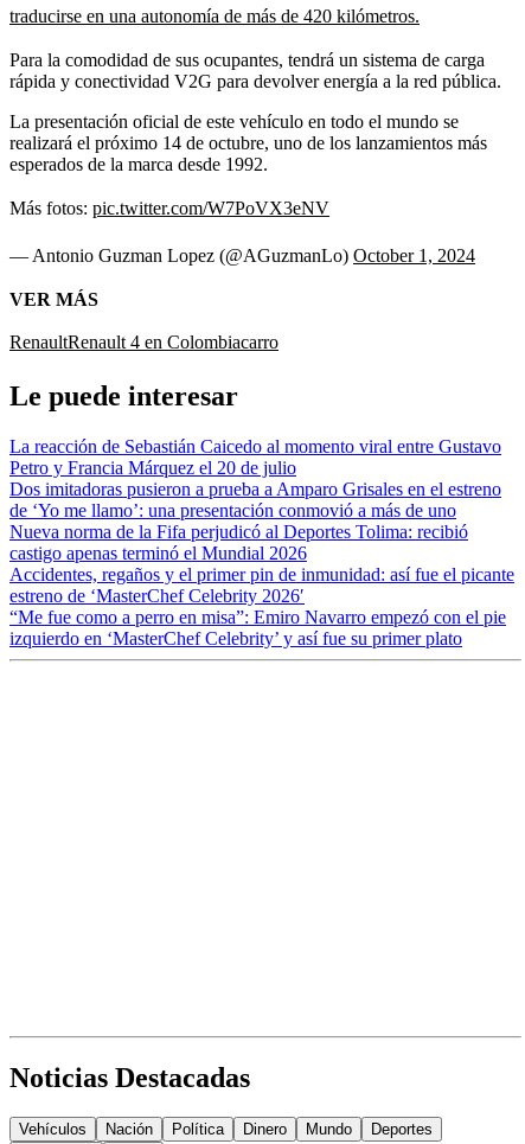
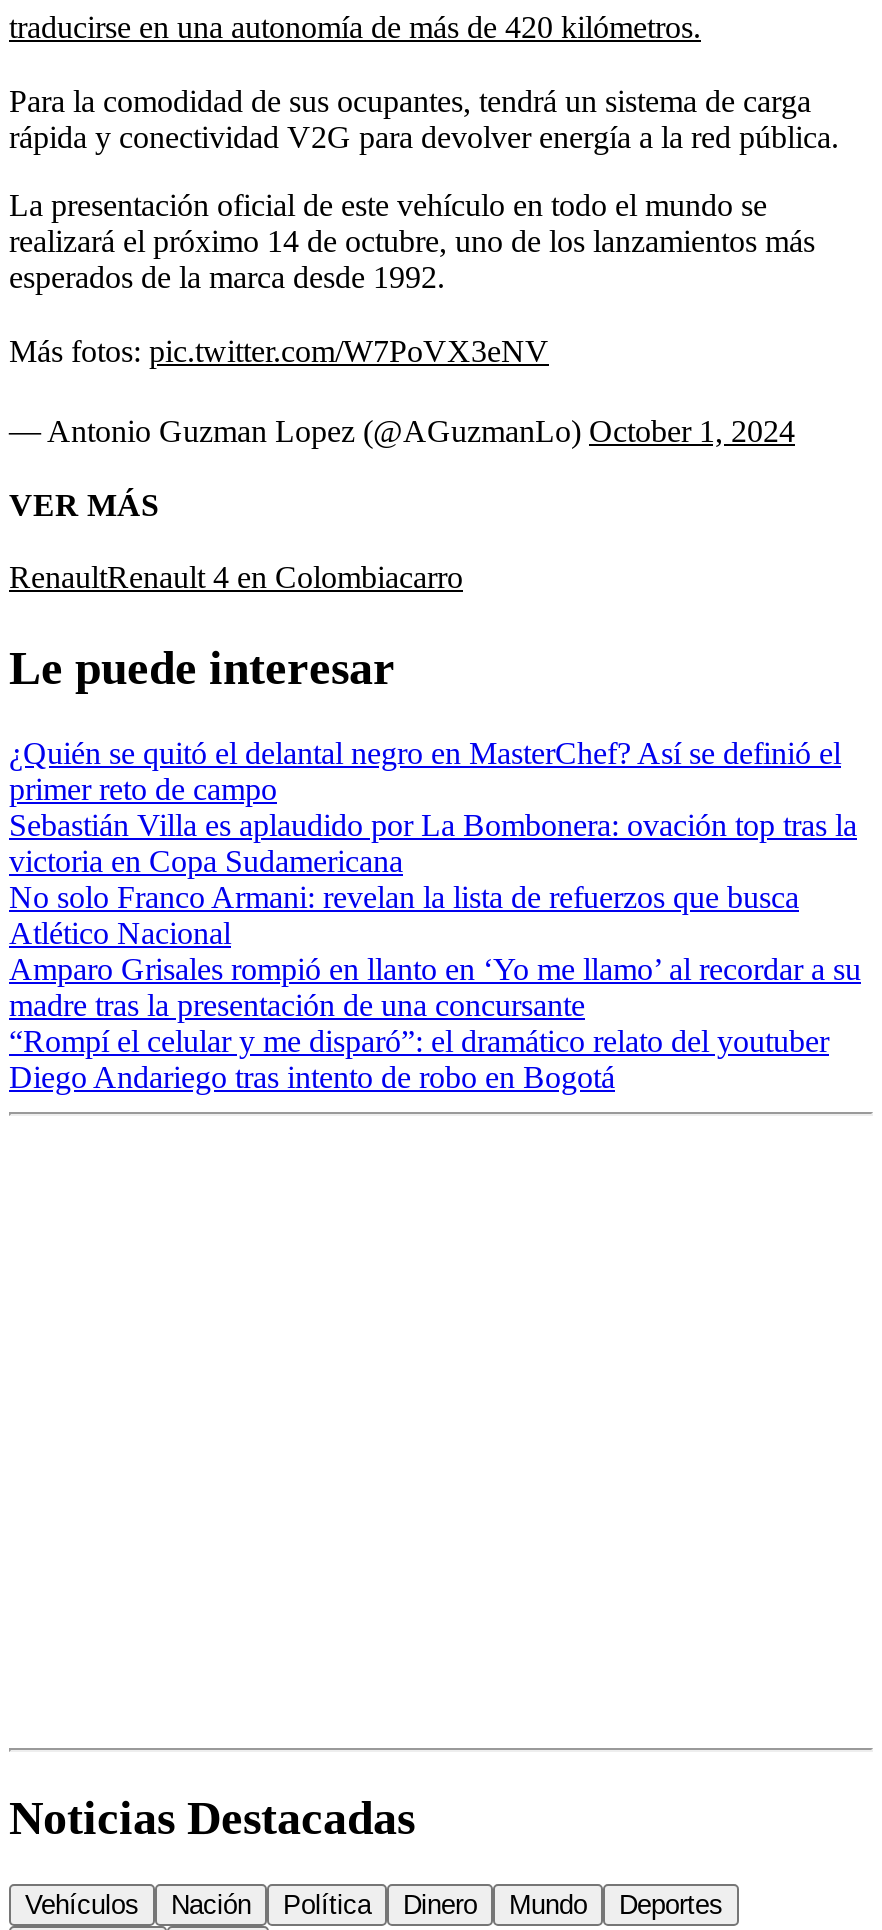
- La reacción de Sebastián Caicedo al momento viral entre Gustavo
- Petro y Francia Márquez el 20 de julio
- Dos imitadoras pusieron a prueba a Amparo Grisales en el estreno
- de ‘Yo me llamo’: una presentación conmovió a más de uno
- Nueva norma de la Fifa perjudicó al Deportes Tolima: recibió
- castigo apenas terminó el Mundial 2026
- Accidentes, regaños y el primer pin de inmunidad: así fue el picante
- estreno de ‘MasterChef Celebrity 2026′
- “Me fue como a perro en misa”: Emiro Navarro empezó con el pie
- izquierdo en ‘MasterChef Celebrity’ y así fue su primer plato
+ ¿Quién se quitó el delantal negro en MasterChef? Así se definió el
+ primer reto de campo
+ Sebastián Villa es aplaudido por La Bombonera: ovación top tras la
+ victoria en Copa Sudamericana
+ No solo Franco Armani: revelan la lista de refuerzos que busca
+ Atlético Nacional
+ Amparo Grisales rompió en llanto en ‘Yo me llamo’ al recordar a su
+ madre tras la presentación de una concursante
+ “Rompí el celular y me disparó”: el dramático relato del youtuber
+ Diego Andariego tras intento de robo en Bogotá
